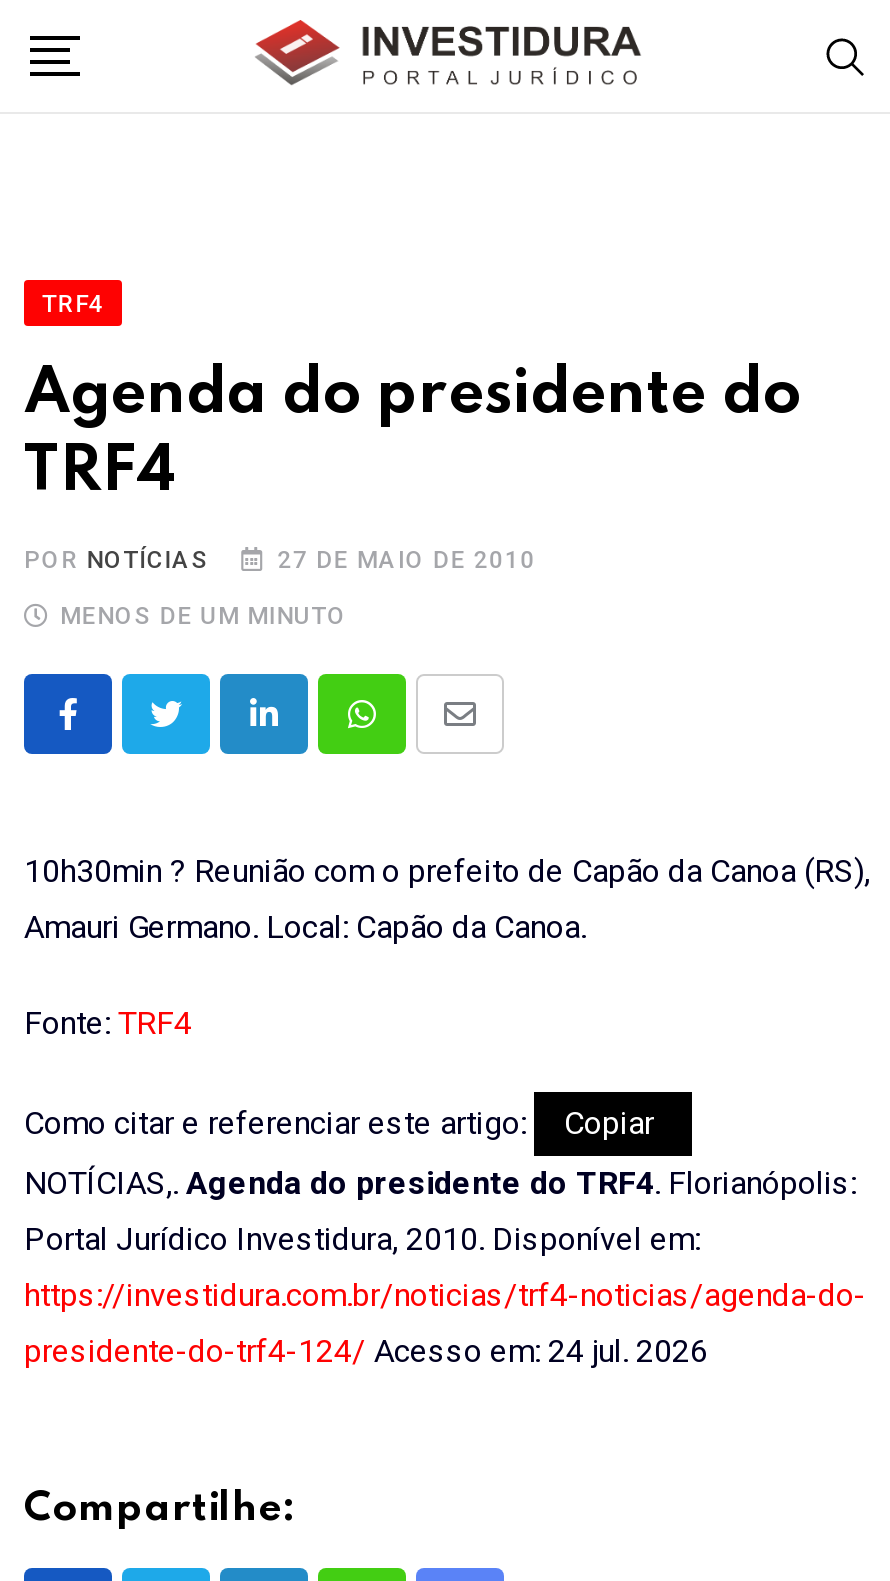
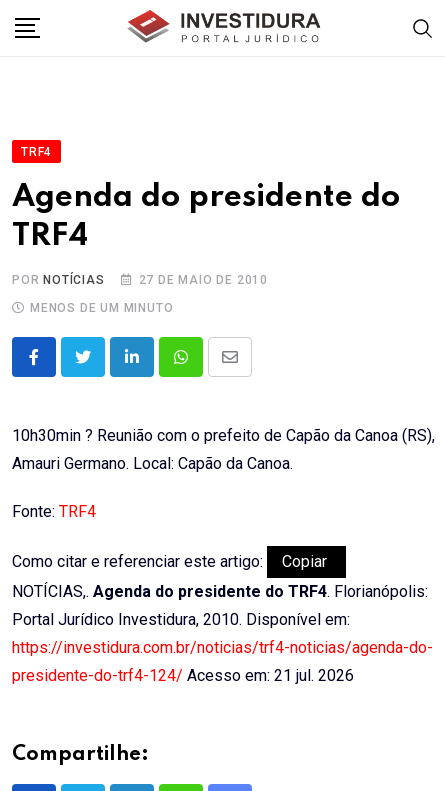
- presidente-do-trf4-124/ Acesso em: 24 jul. 2026
+ presidente-do-trf4-124/ Acesso em: 21 jul. 2026
